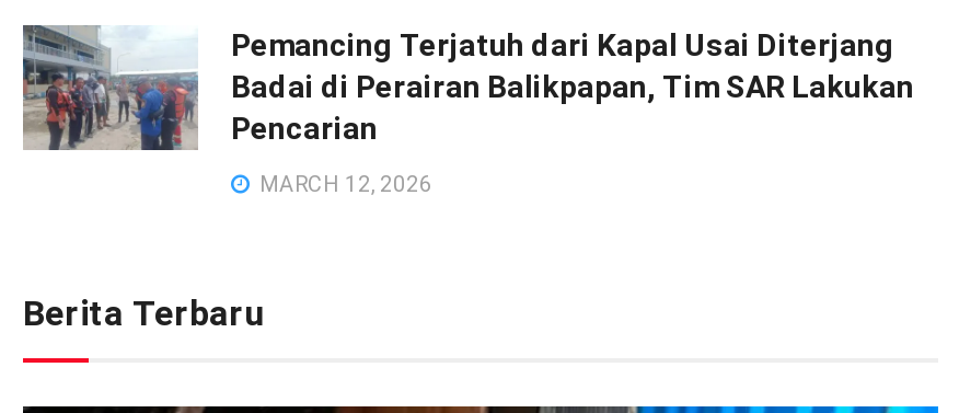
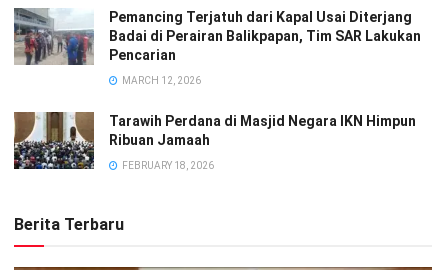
+ [image]
+ Tarawih Perdana di Masjid Negara IKN Himpun
+ Ribuan Jamaah
+ FEBRUARY 18, 2026
